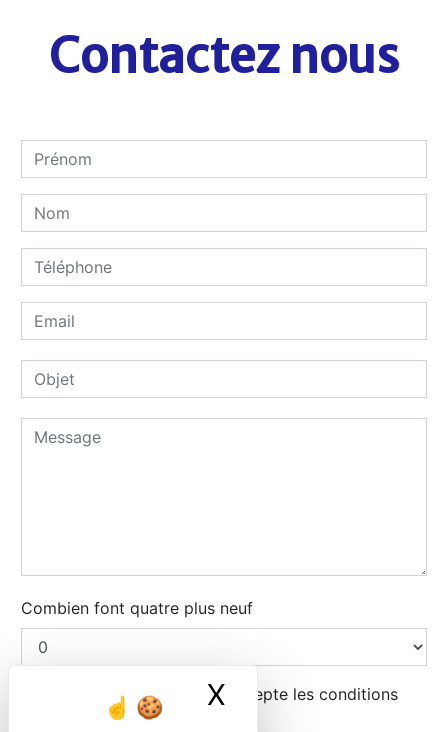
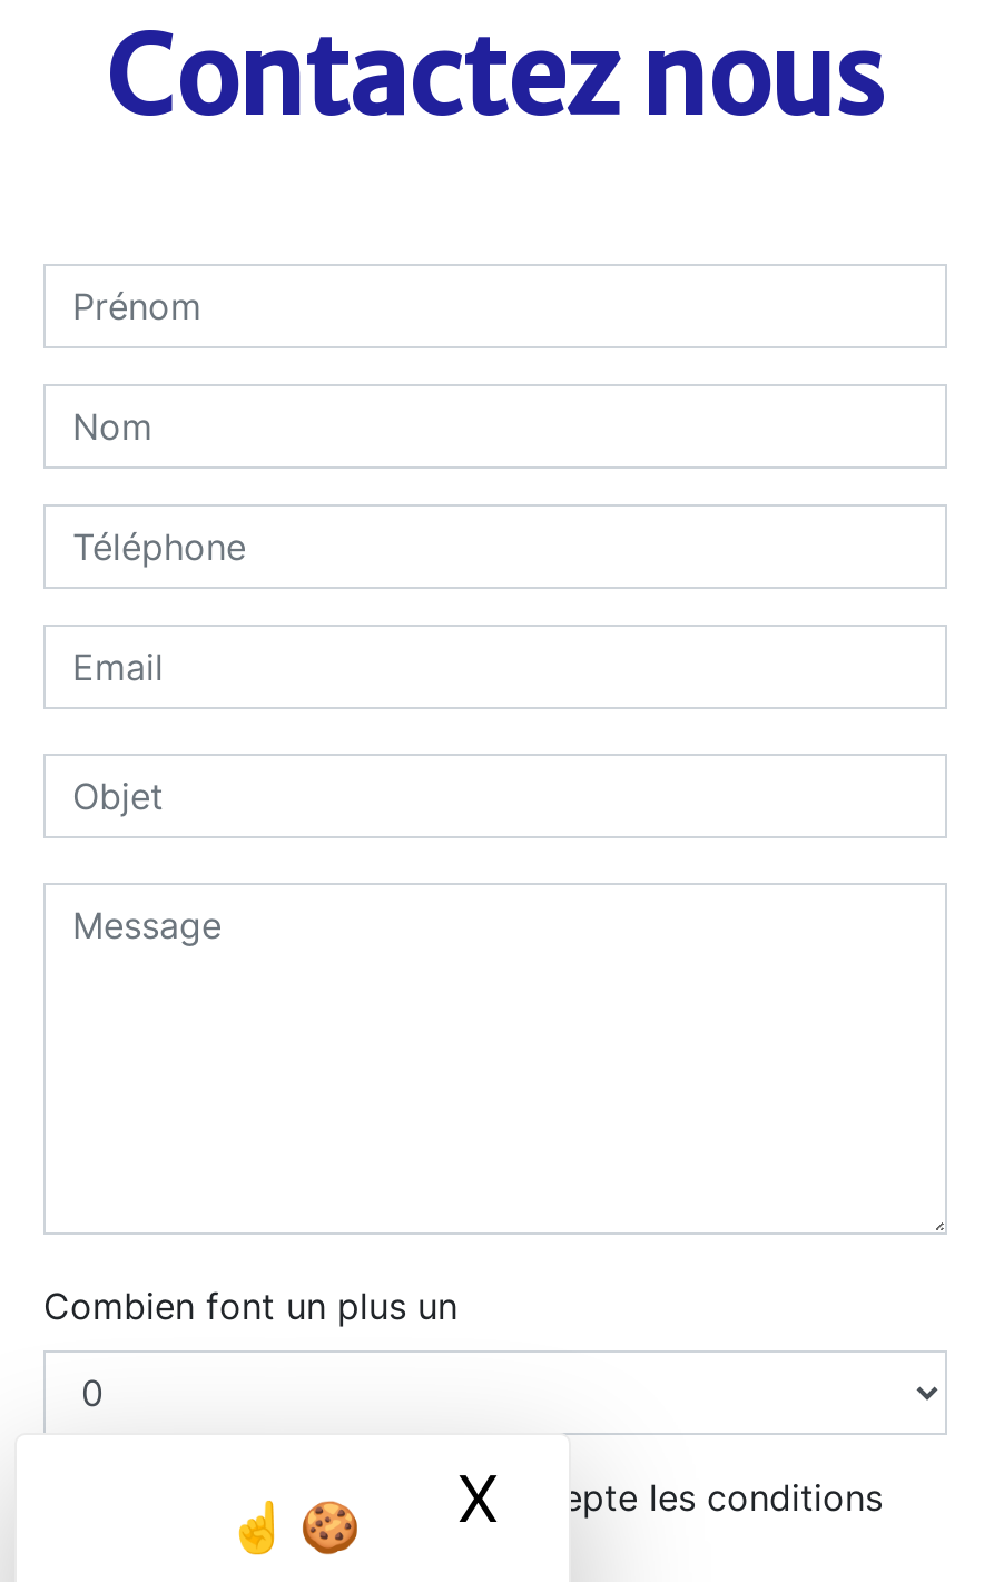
- Combien font quatre plus neuf
+ Combien font un plus un
